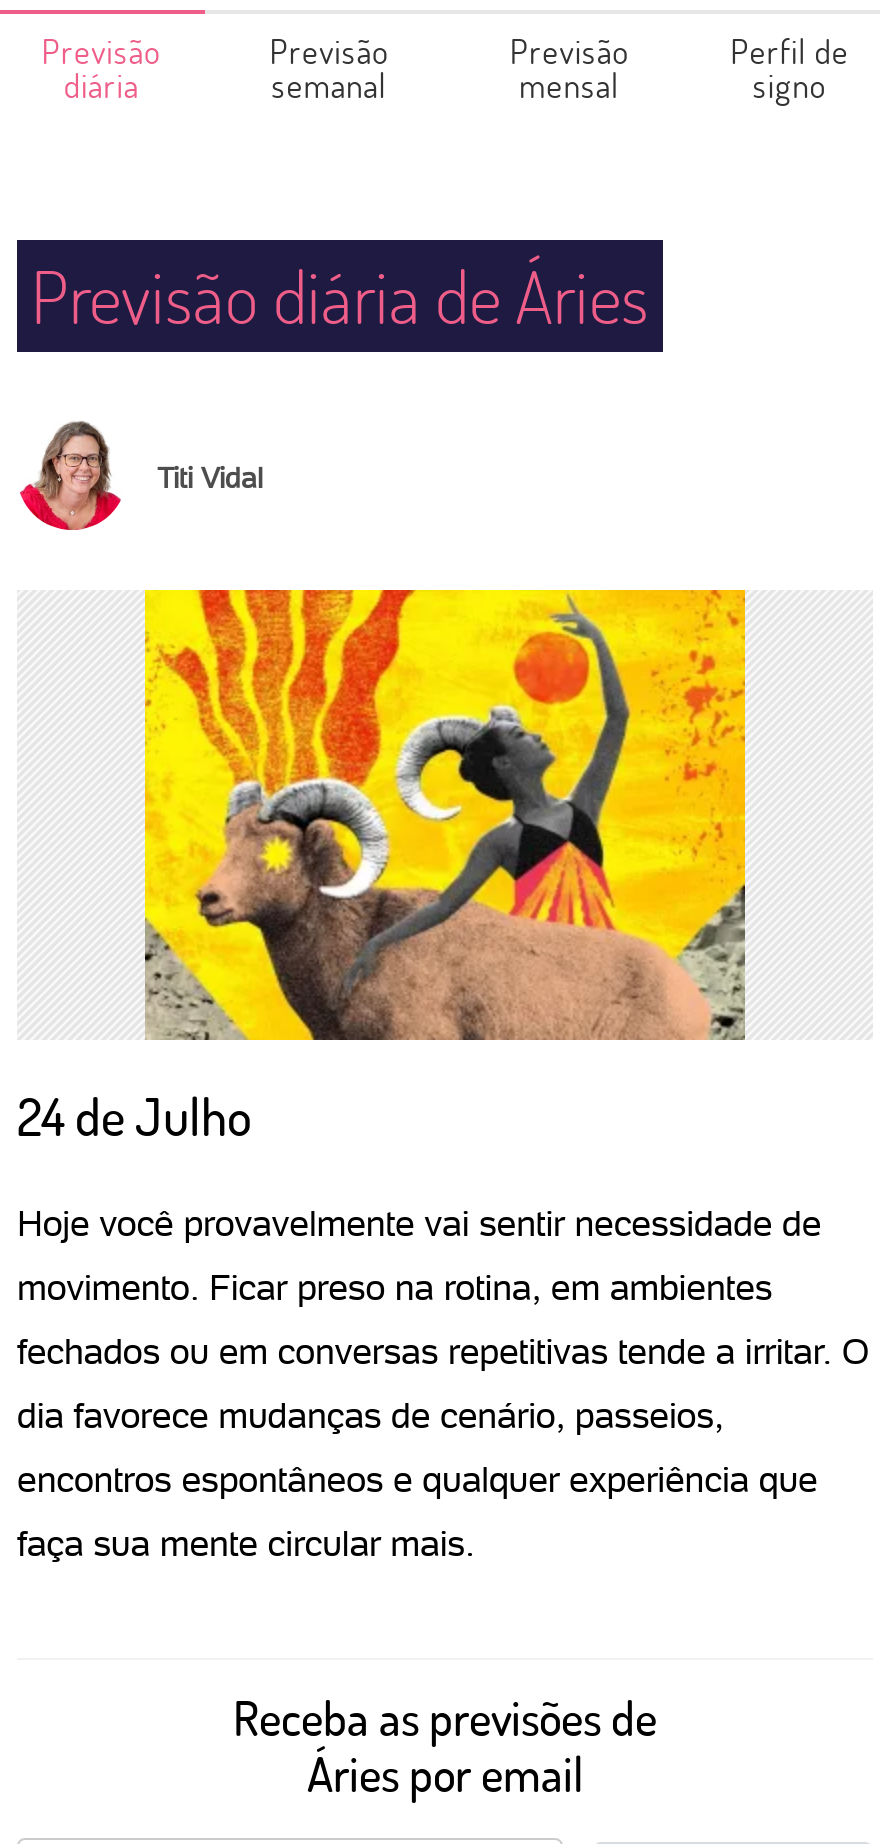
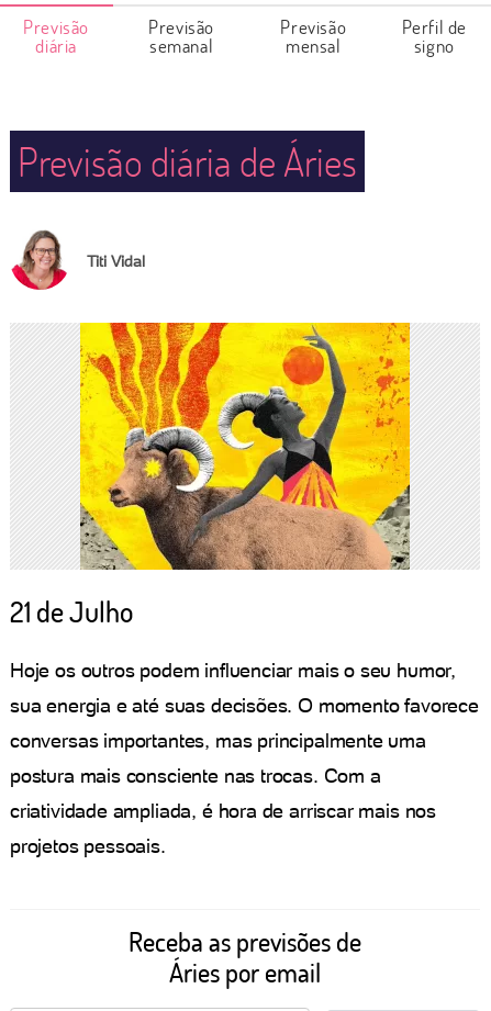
- 24 de Julho
+ 21 de Julho

- Hoje você provavelmente vai sentir necessidade de
+ Hoje os outros podem influenciar mais o seu humor,

- movimento. Ficar preso na rotina, em ambientes
+ sua energia e até suas decisões. O momento favorece

- fechados ou em conversas repetitivas tende a irritar. O
+ conversas importantes, mas principalmente uma

- dia favorece mudanças de cenário, passeios,
+ postura mais consciente nas trocas. Com a

- encontros espontâneos e qualquer experiência que
+ criatividade ampliada, é hora de arriscar mais nos

- faça sua mente circular mais.
+ projetos pessoais.
